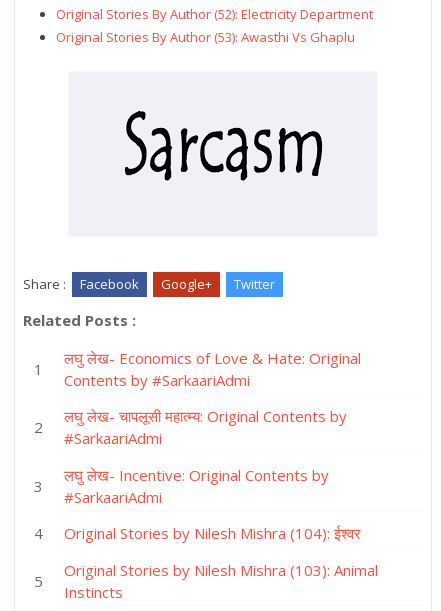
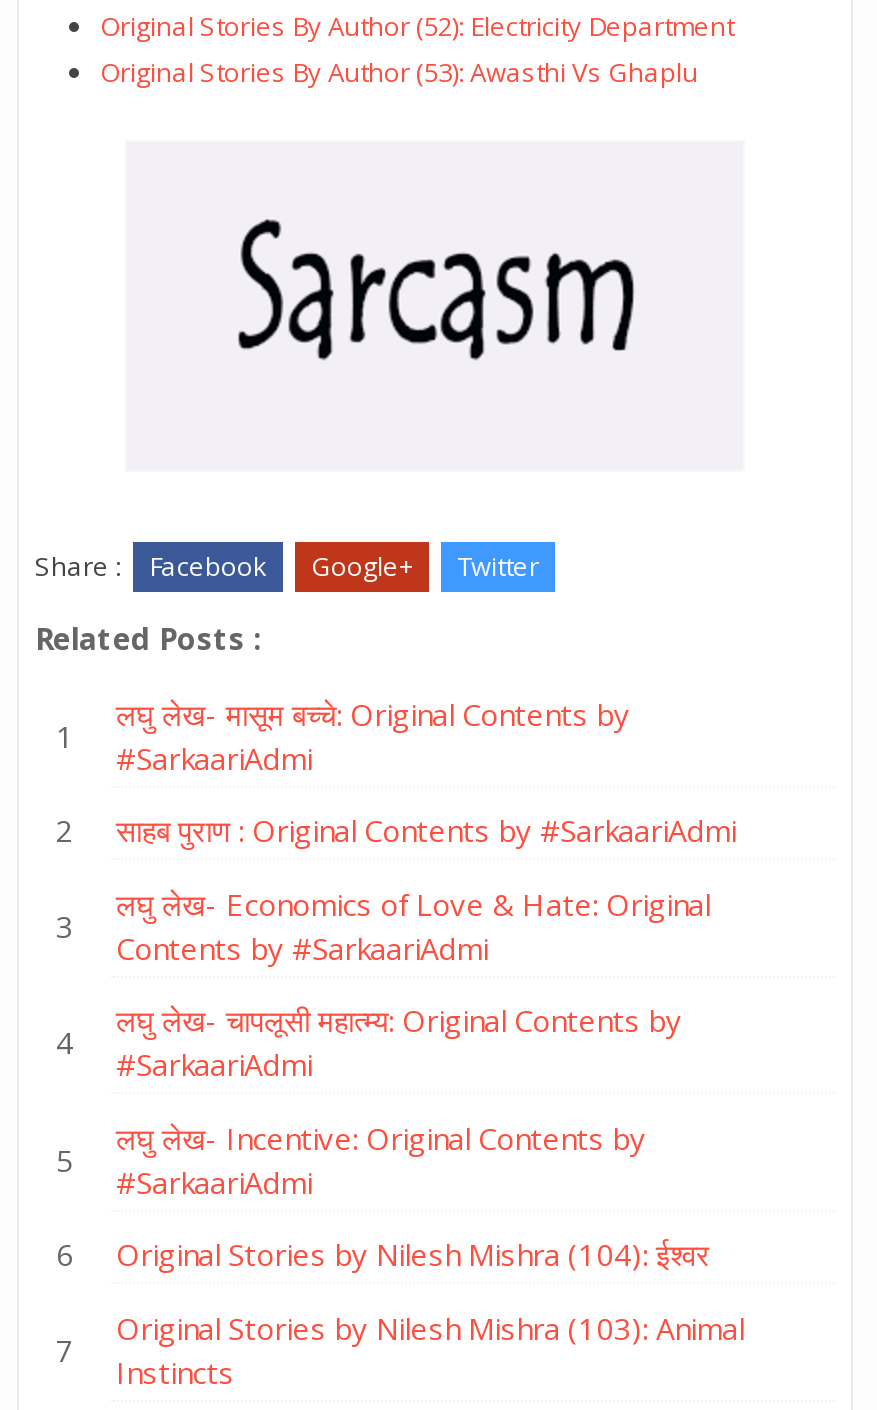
+ लघु लेख- मासूम बच्चे: Original Contents by
+ #SarkaariAdmi
+ साहब पुराण : Original Contents by #SarkaariAdmi
